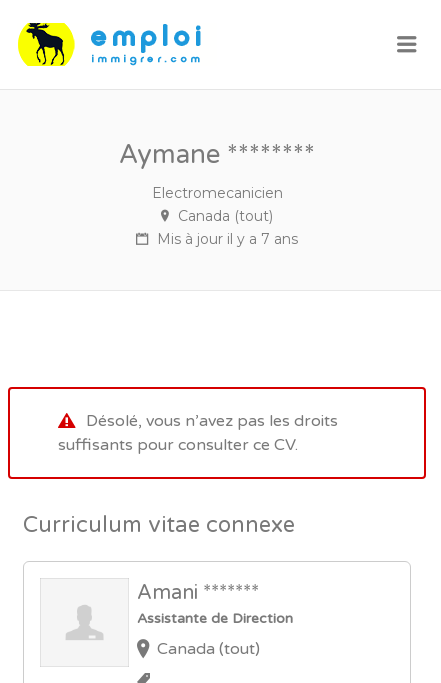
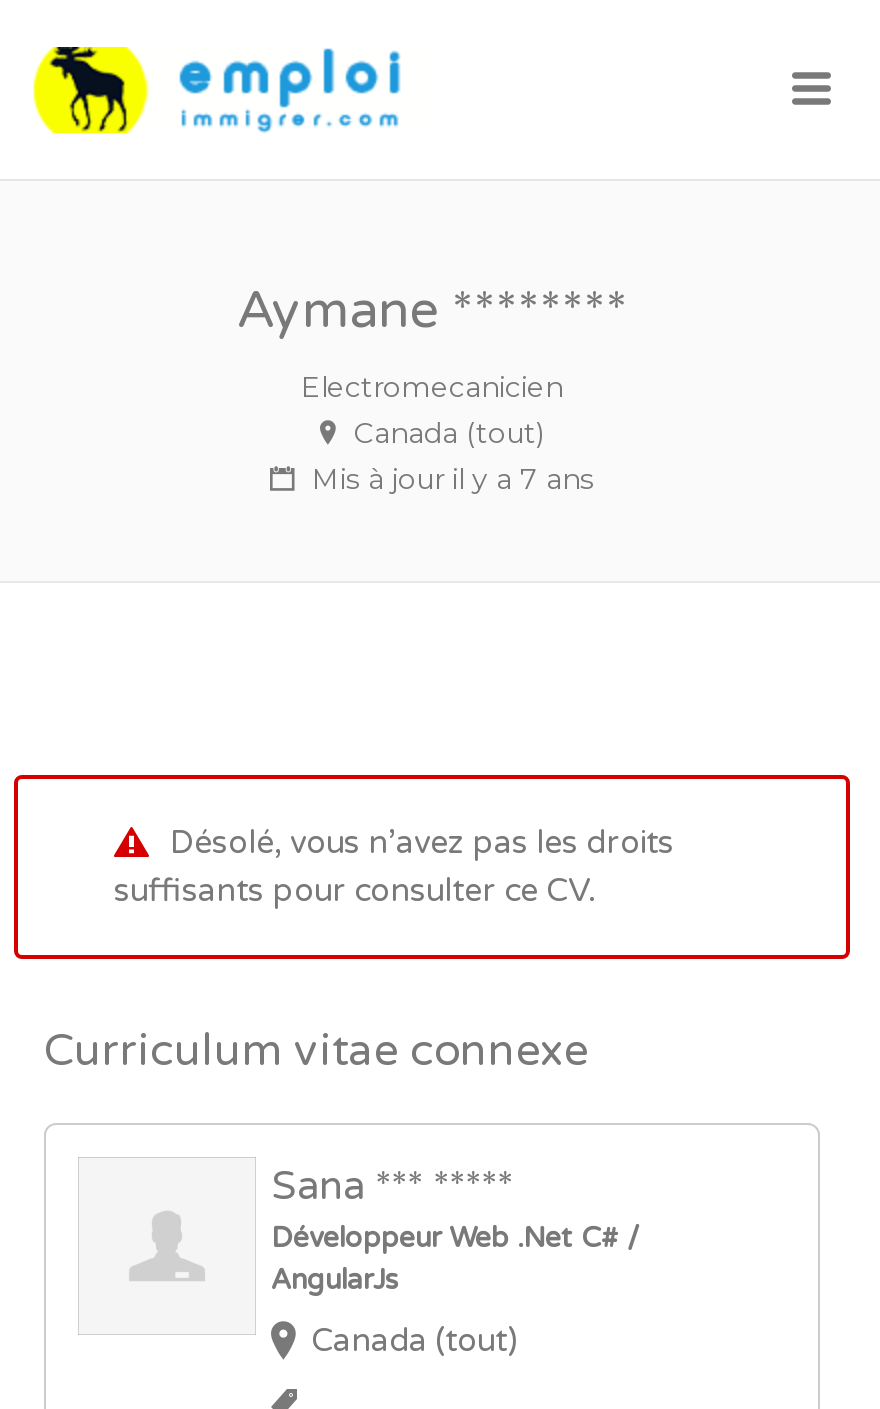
- Amani *******
- Assistante de Direction
+ Sana *** *****
+ Développeur Web .Net C# /
+ AngularJs
